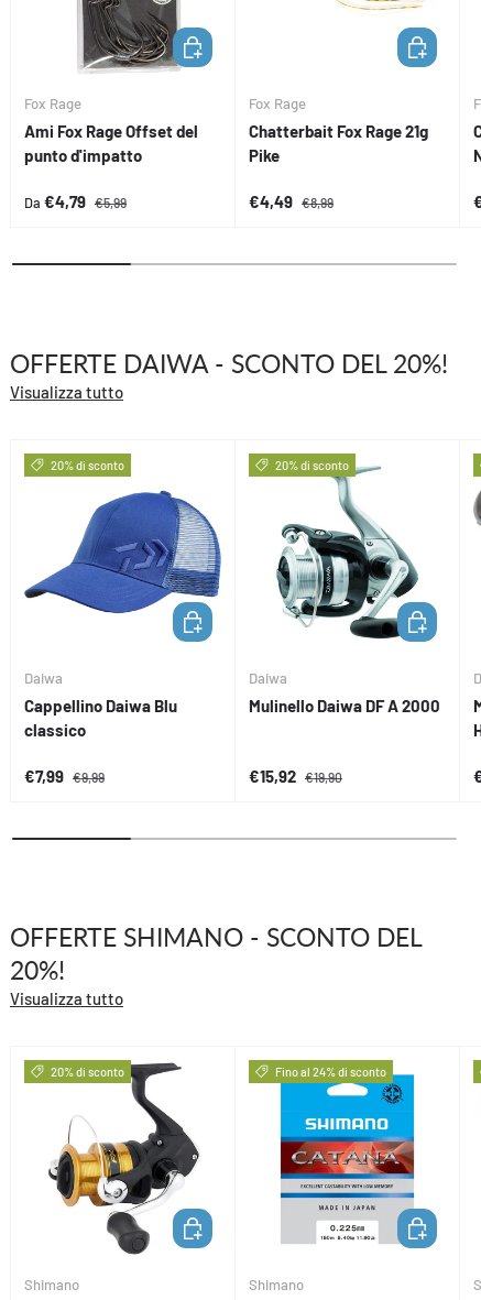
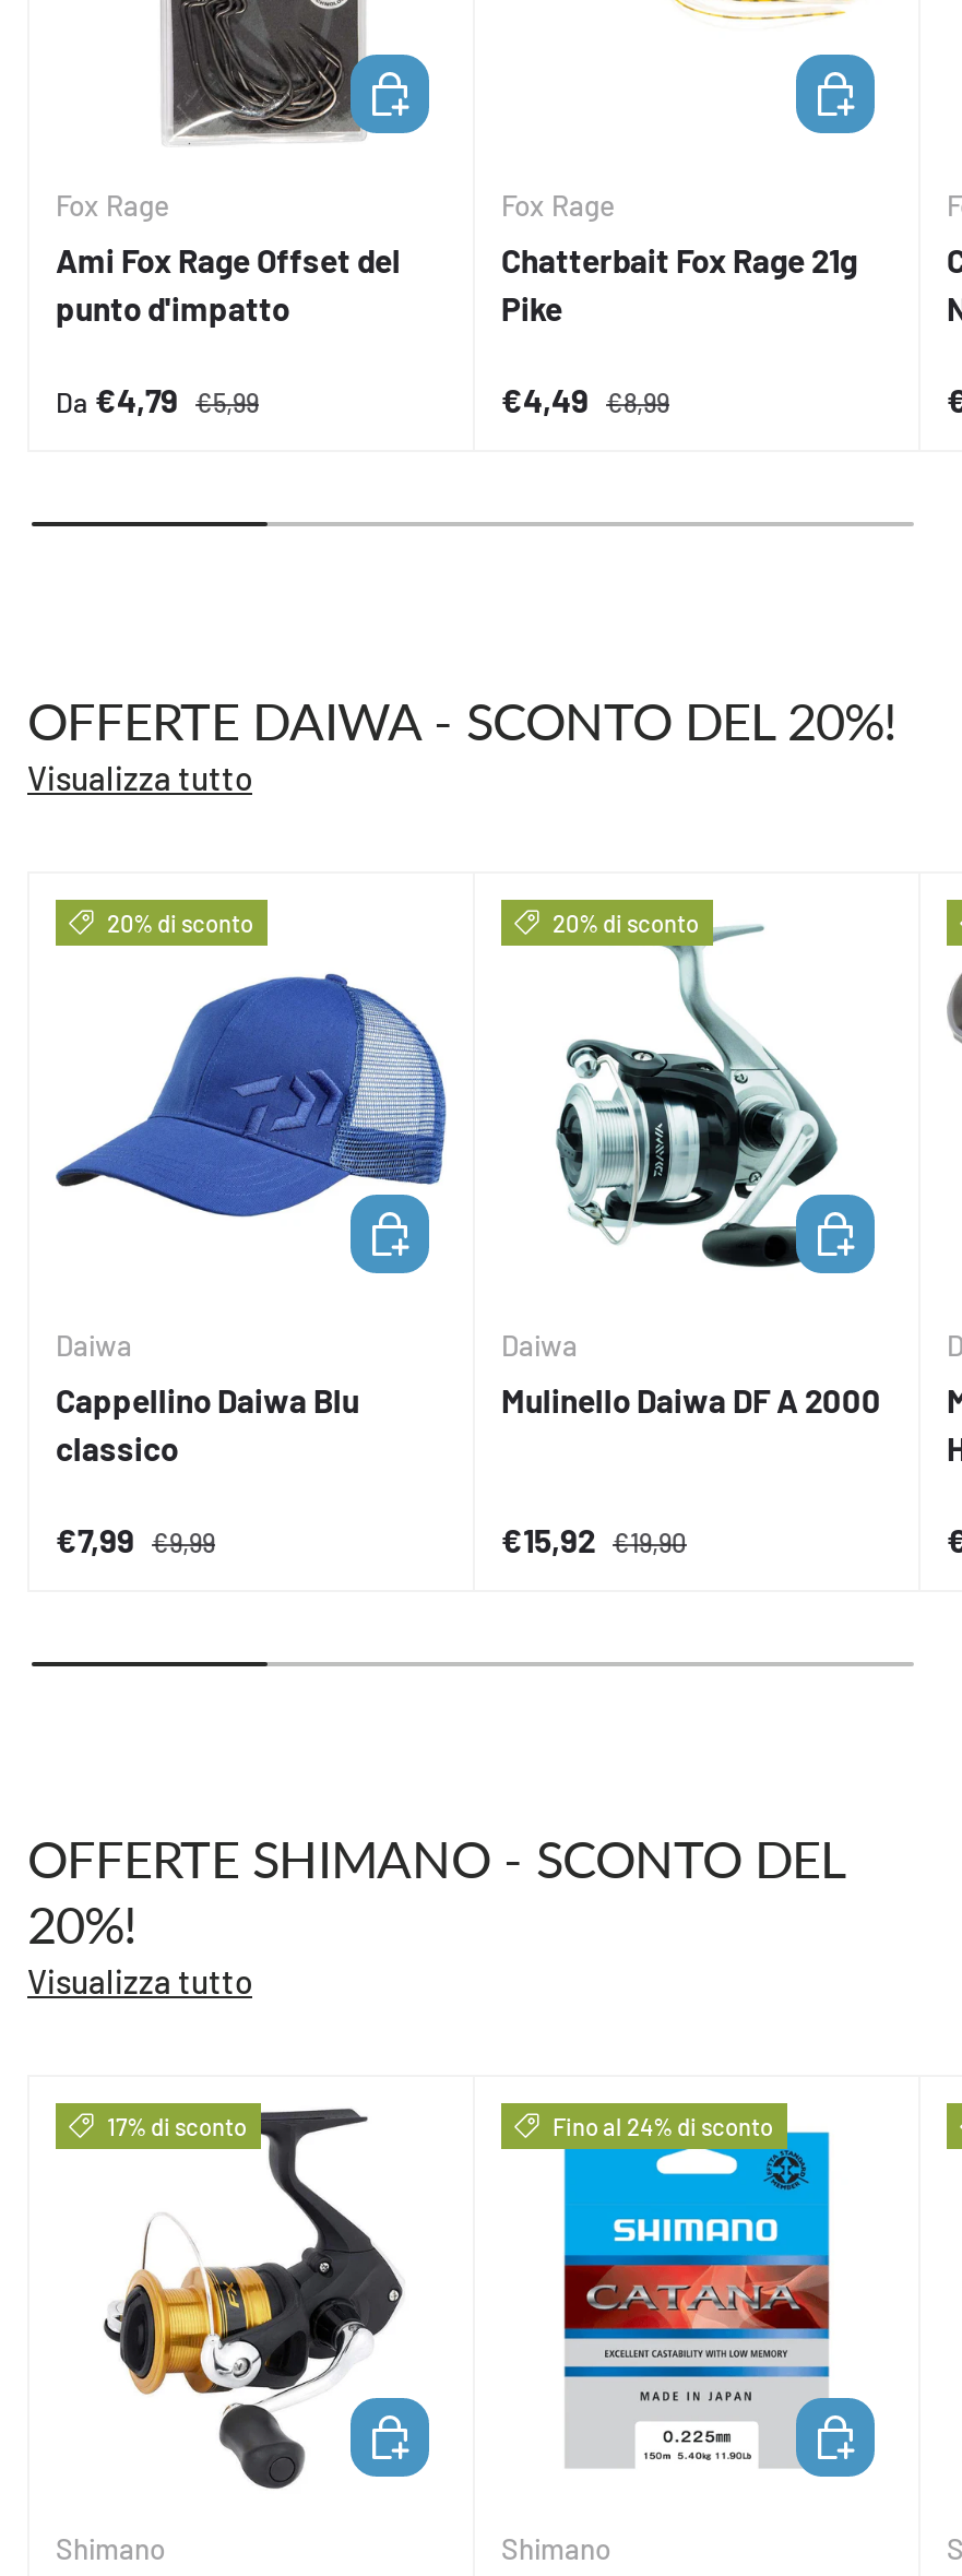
- 20% di sconto
+ 17% di sconto
